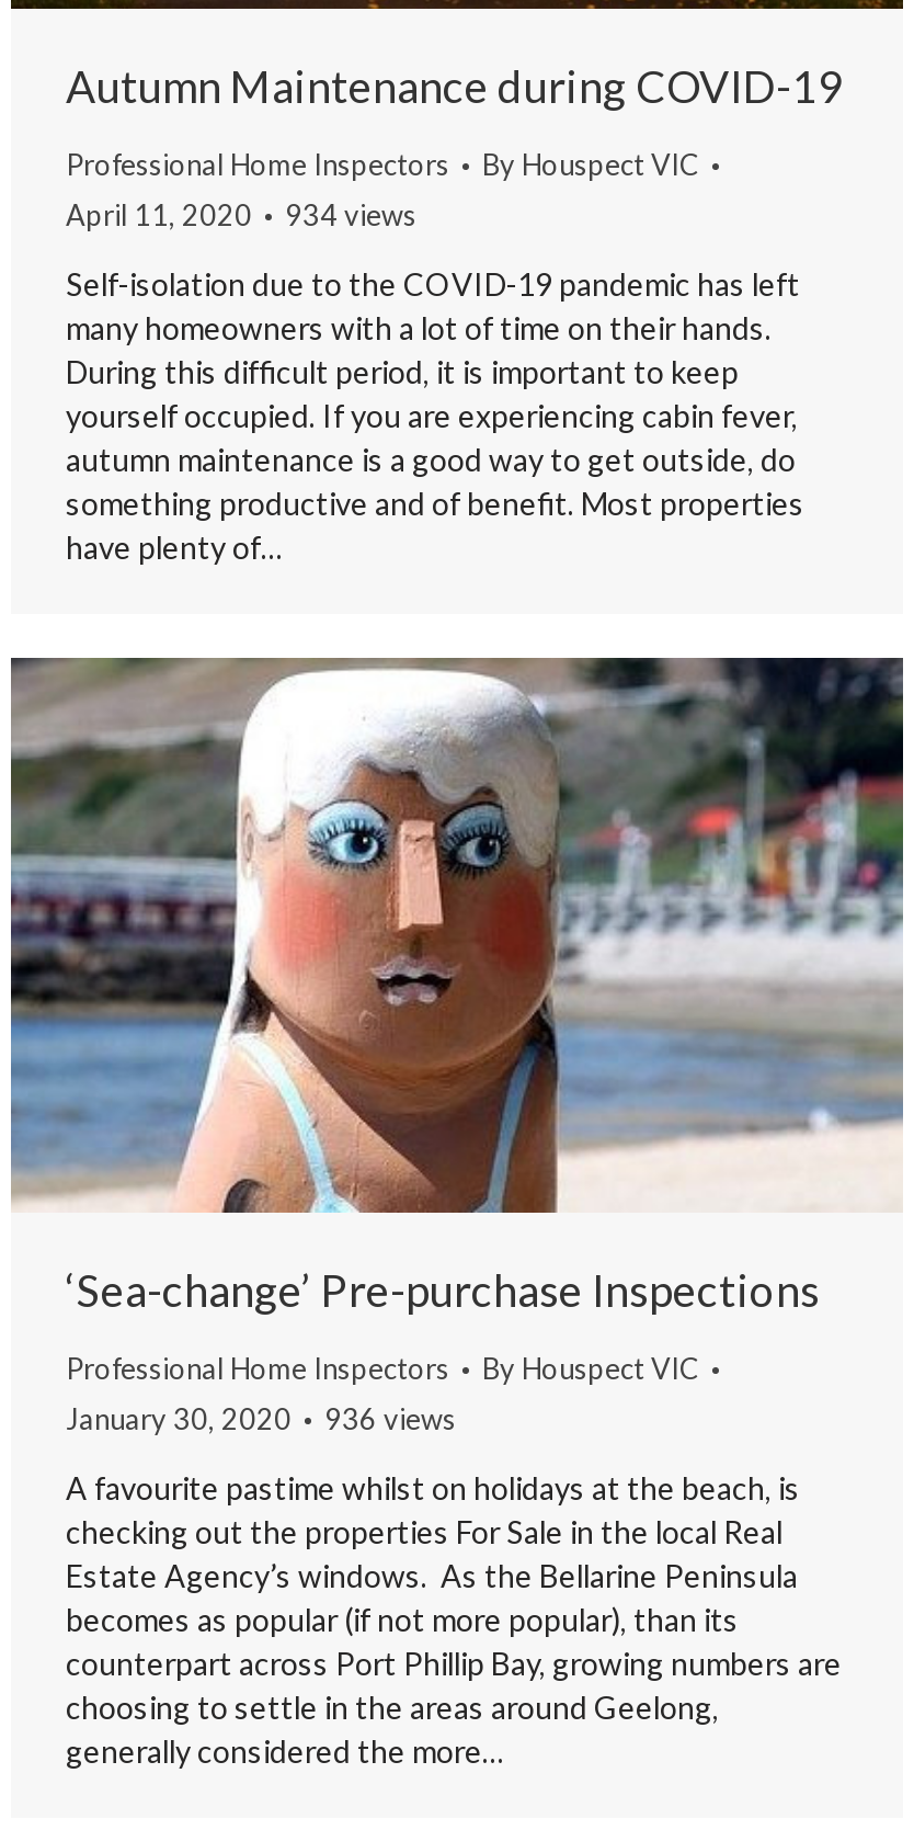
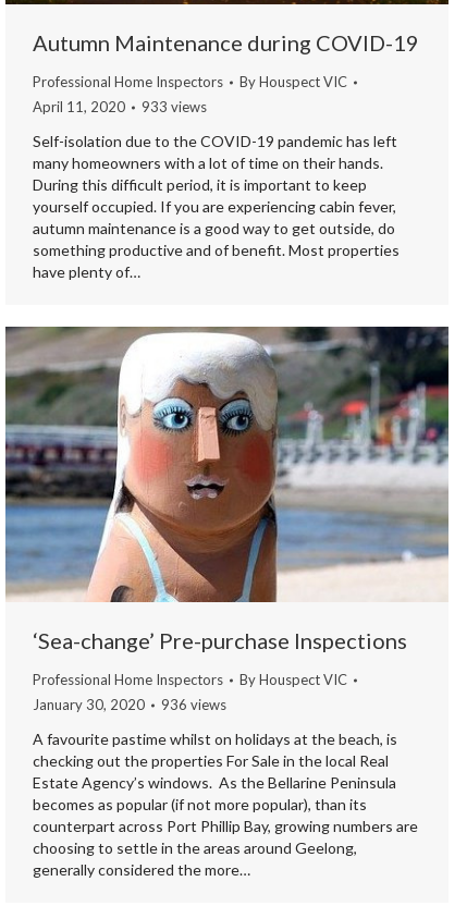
- April 11, 2020 934 views
+ April 11, 2020 933 views
